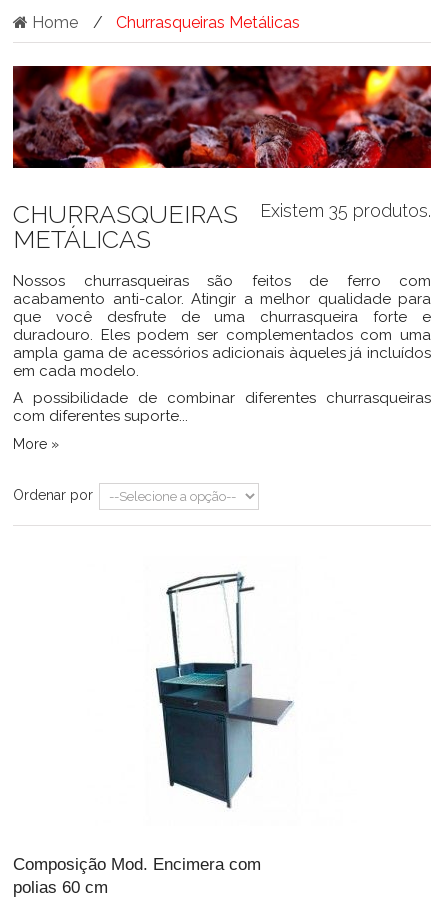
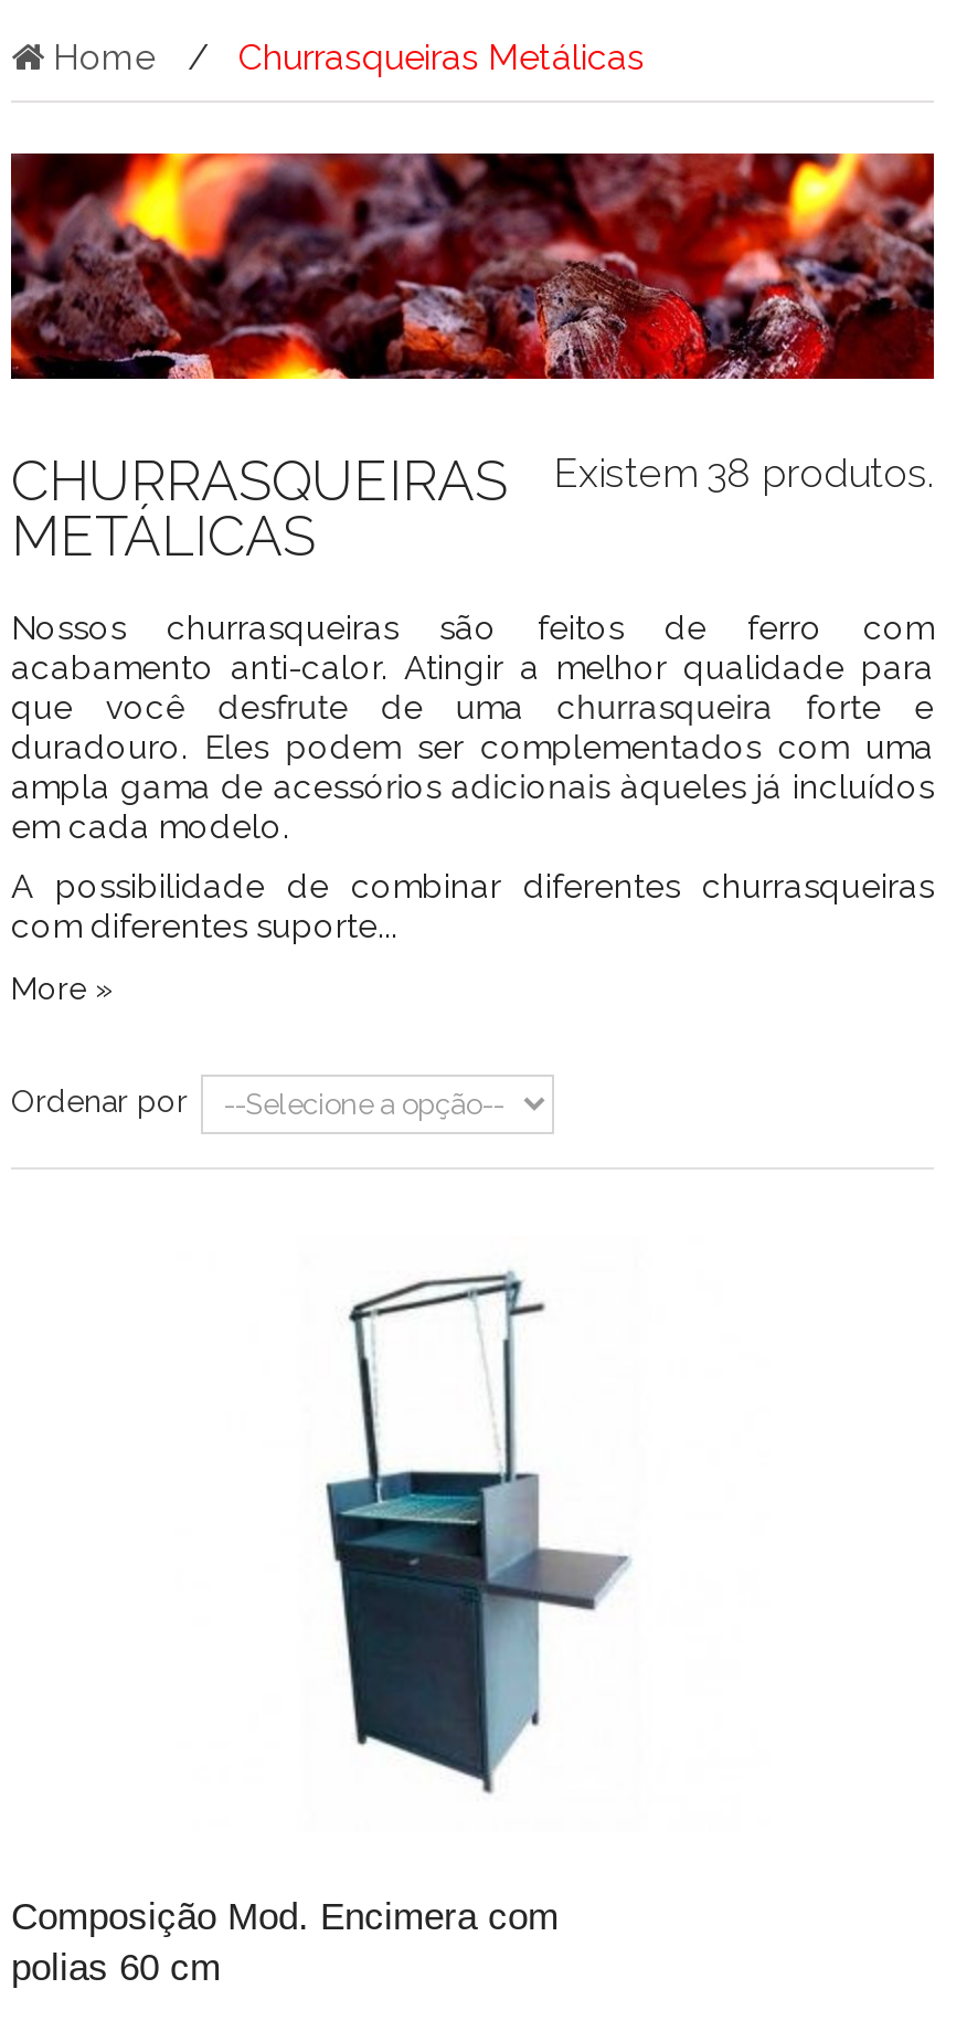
- Existem 35 produtos.
+ Existem 38 produtos.
